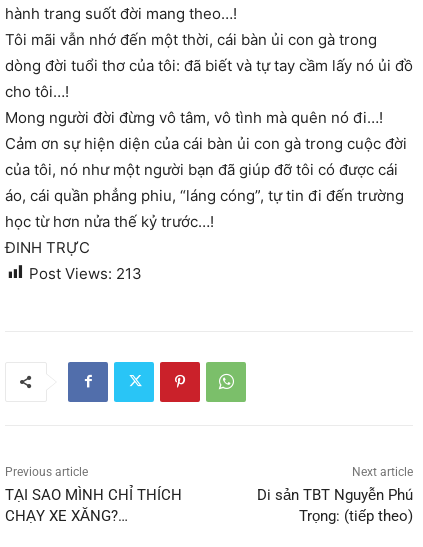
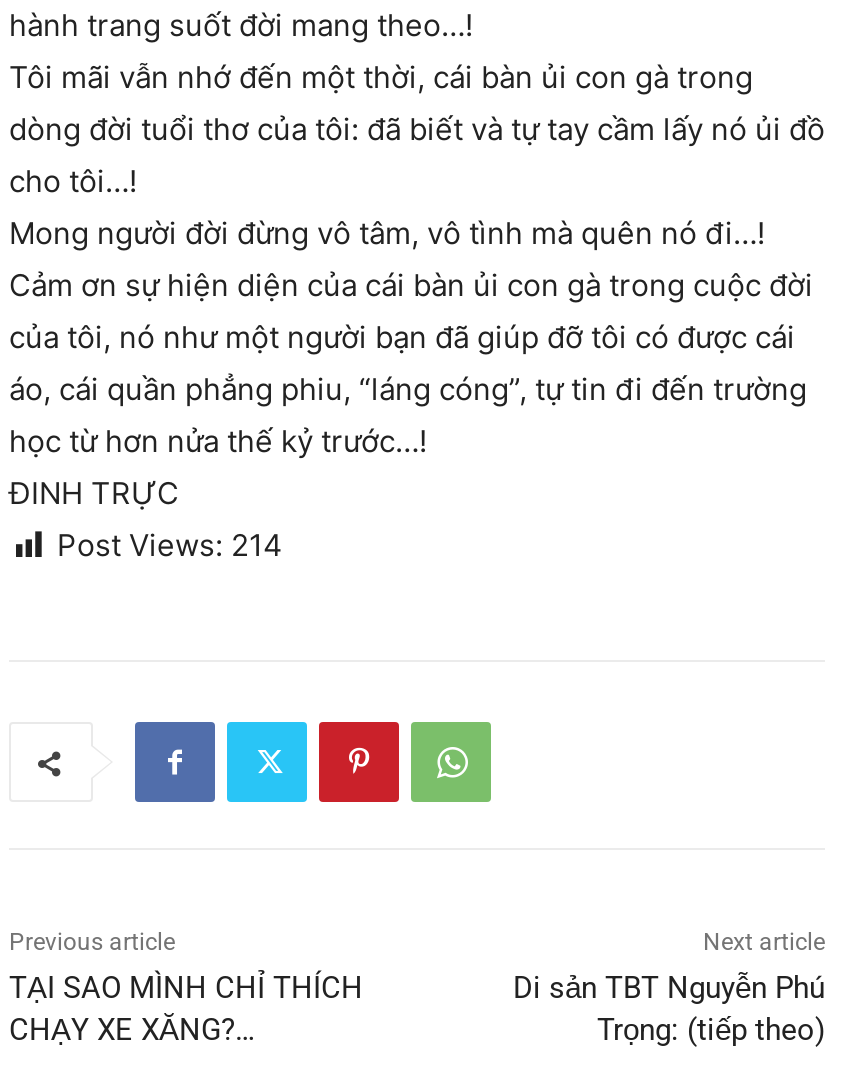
- Post Views: 213
+ Post Views: 214
